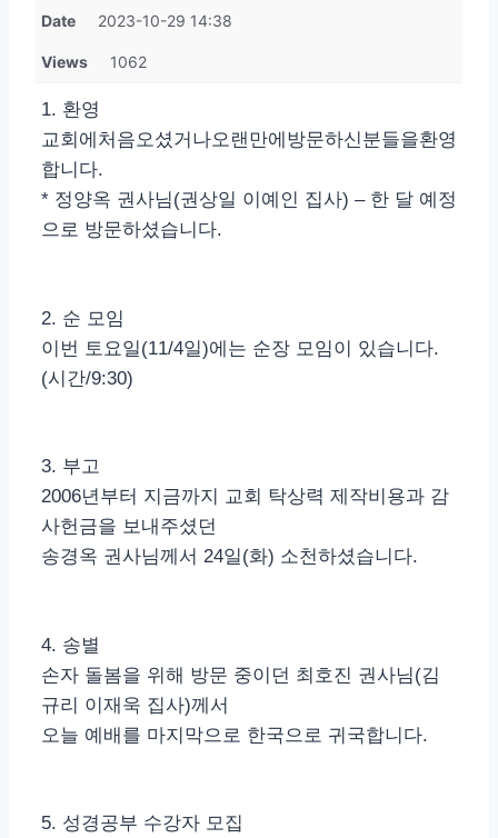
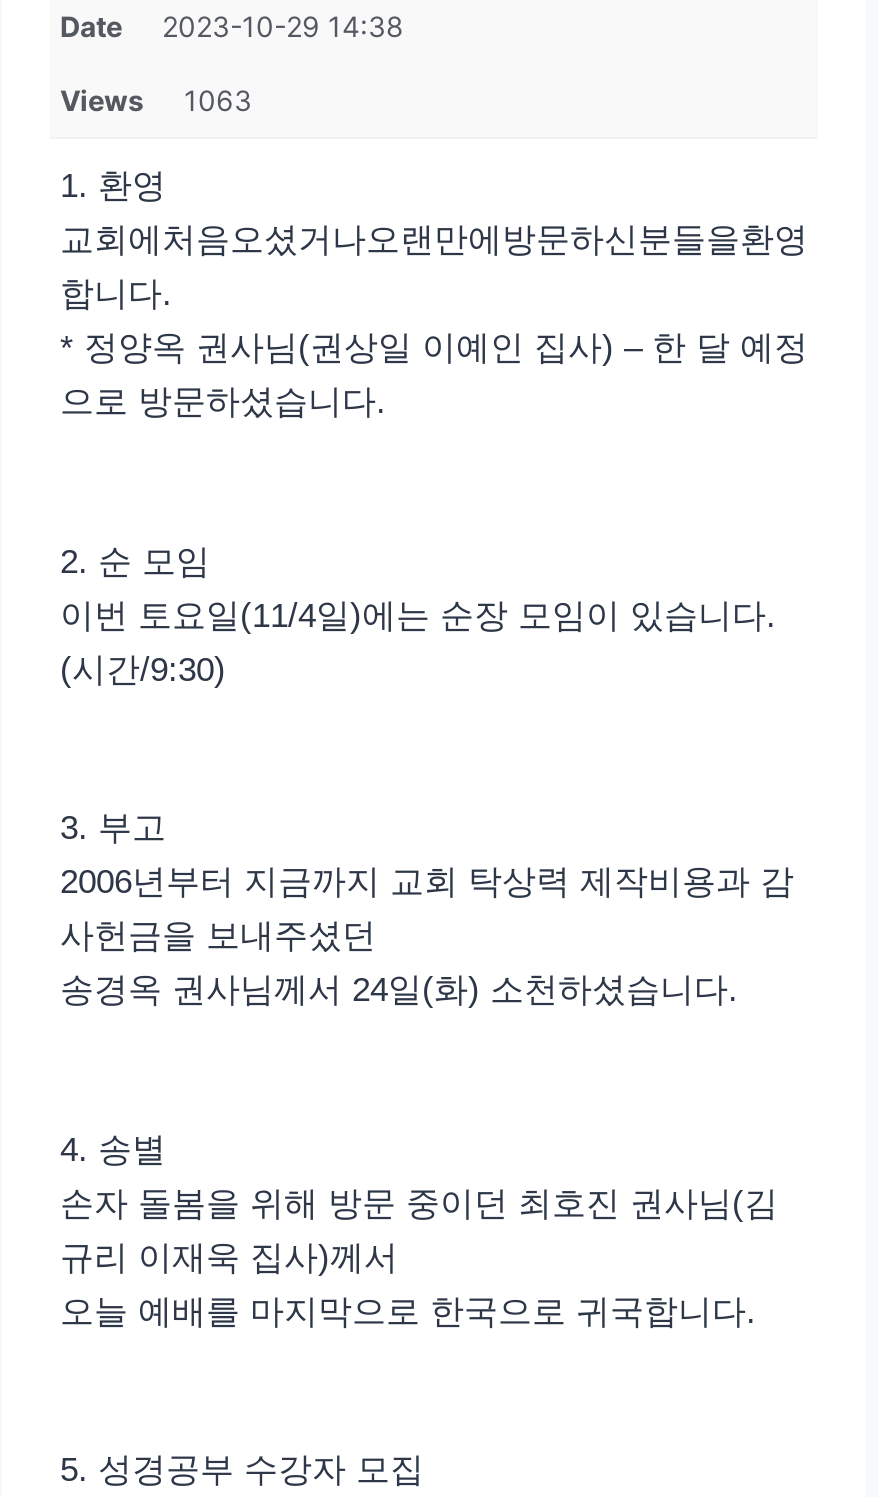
- Views 1062
+ Views 1063
